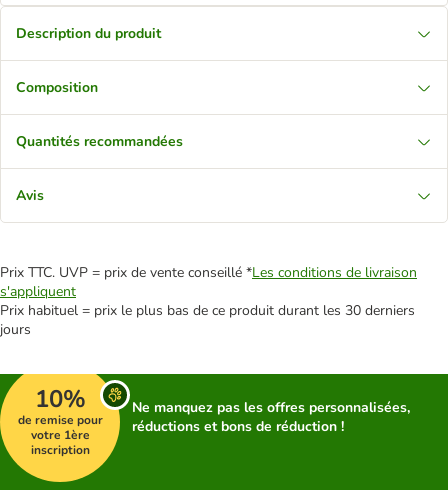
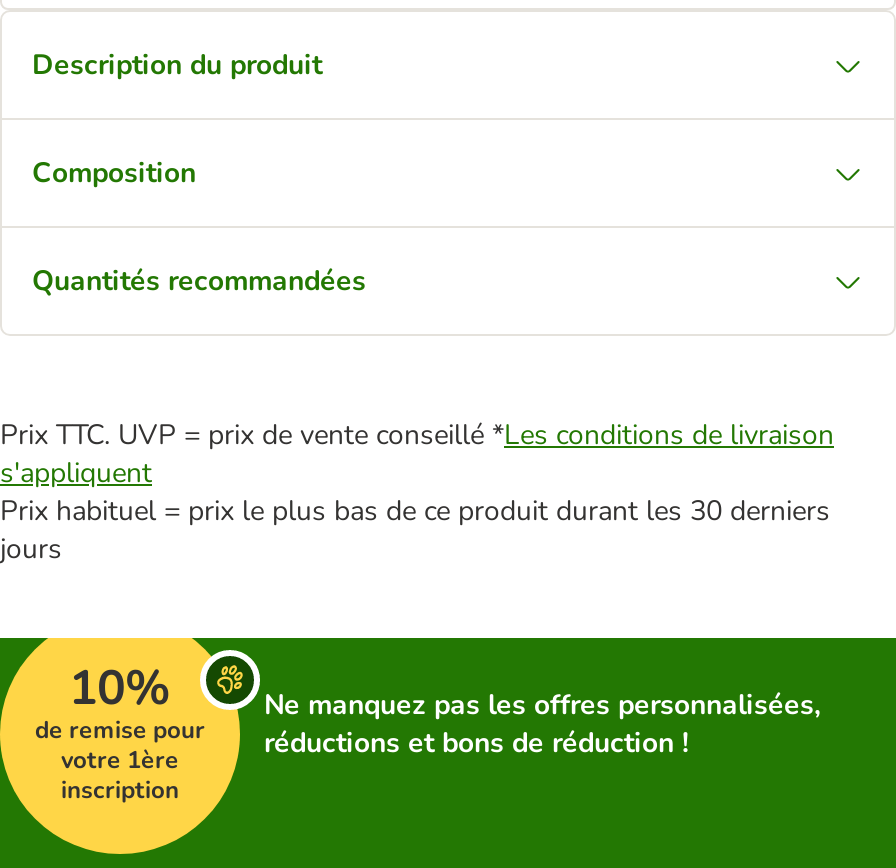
- Avis
